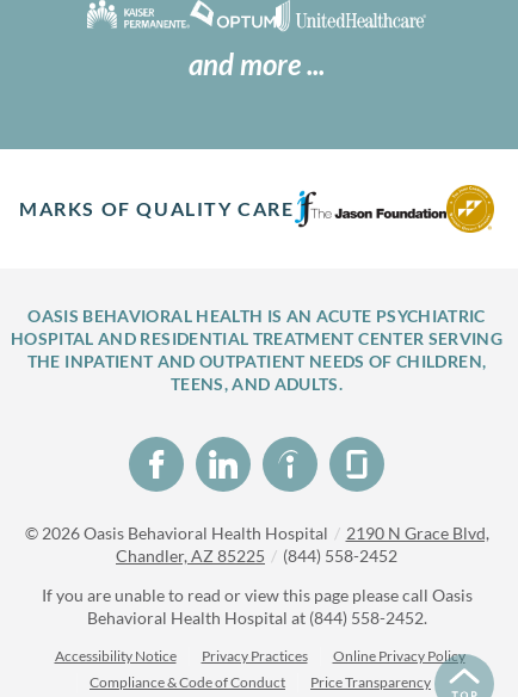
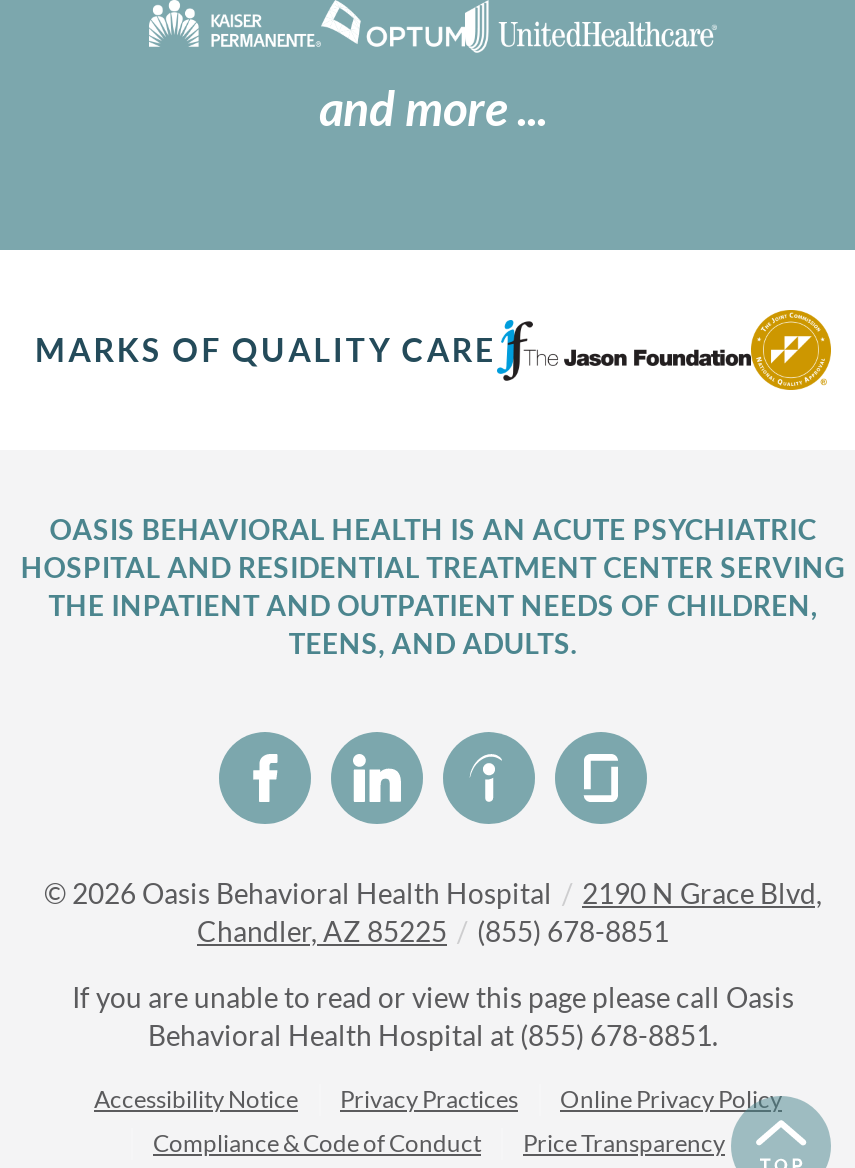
- Chandler, AZ 85225 / (844) 558-2452
+ Chandler, AZ 85225 / (855) 678-8851

- Behavioral Health Hospital at (844) 558-2452.
+ Behavioral Health Hospital at (855) 678-8851.
